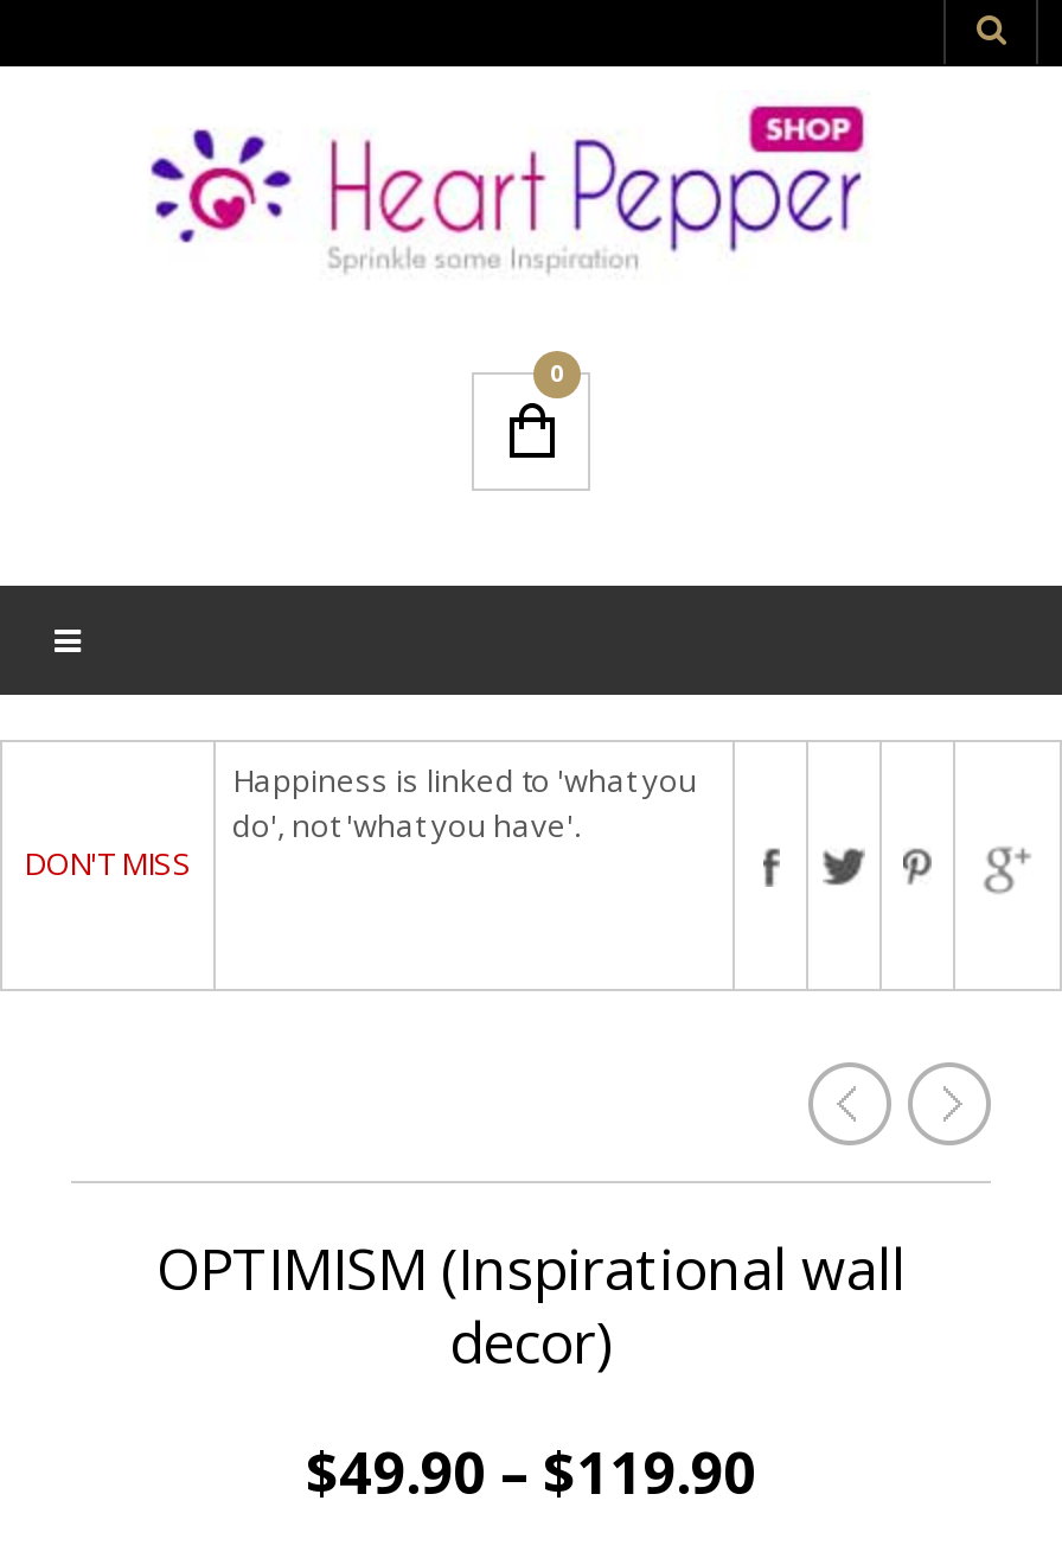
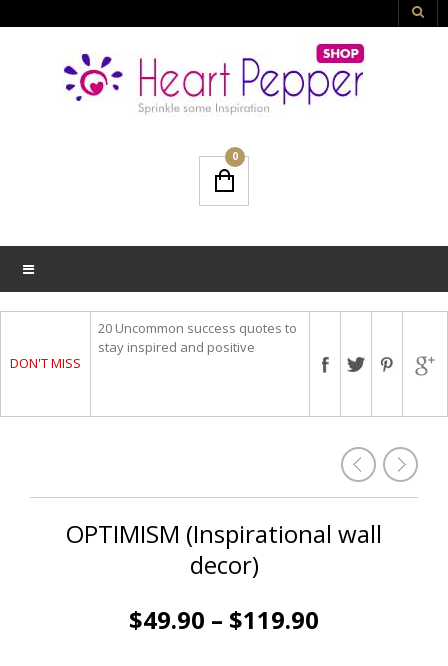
- Happiness is linked to 'what you
- do', not 'what you have'.
+ 20 Uncommon success quotes to
+ stay inspired and positive
